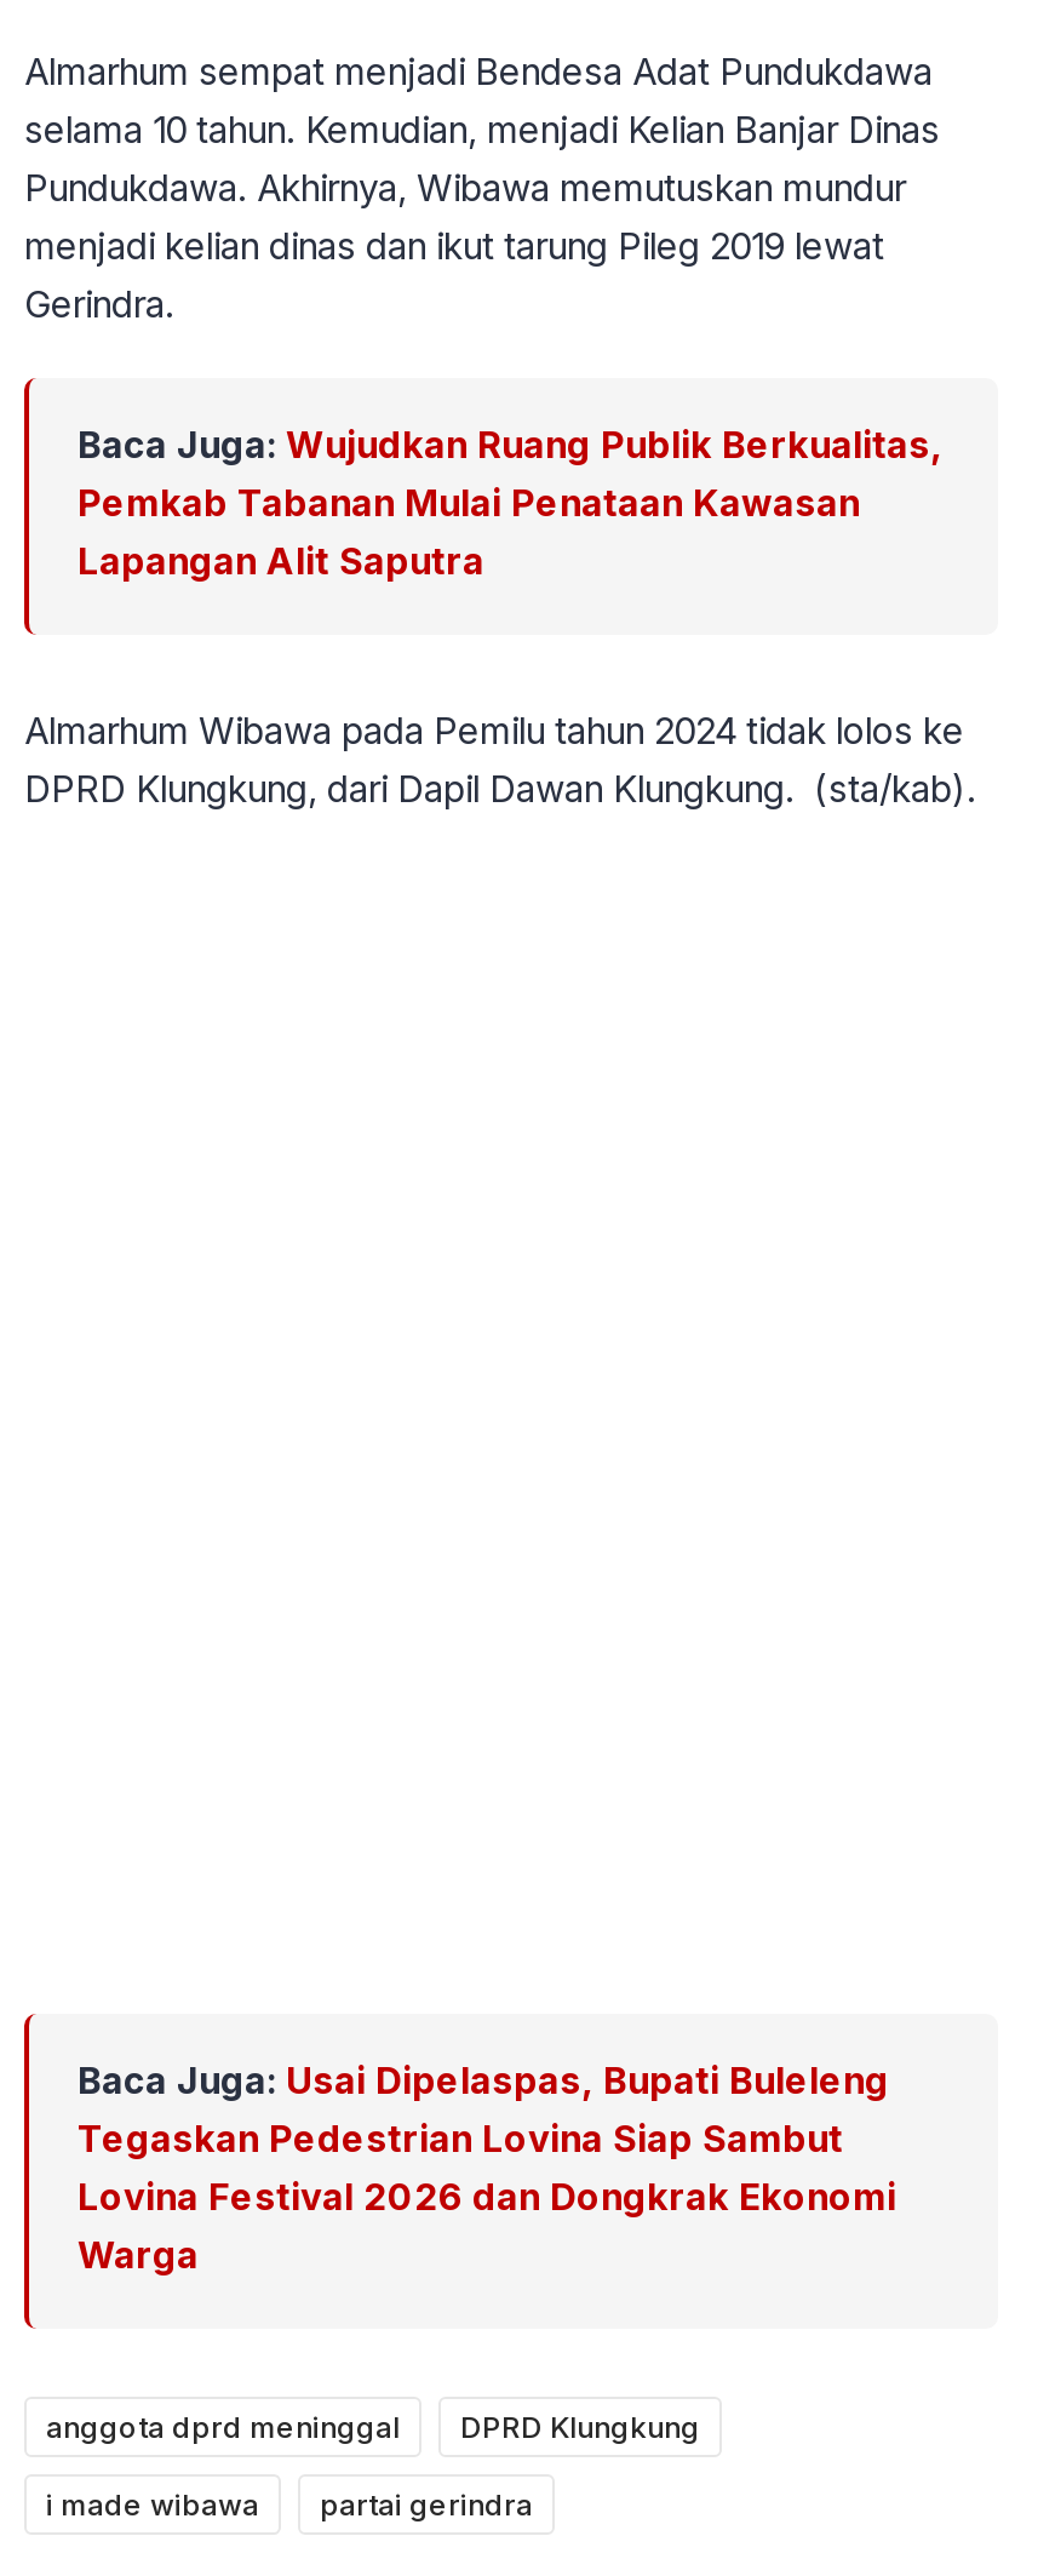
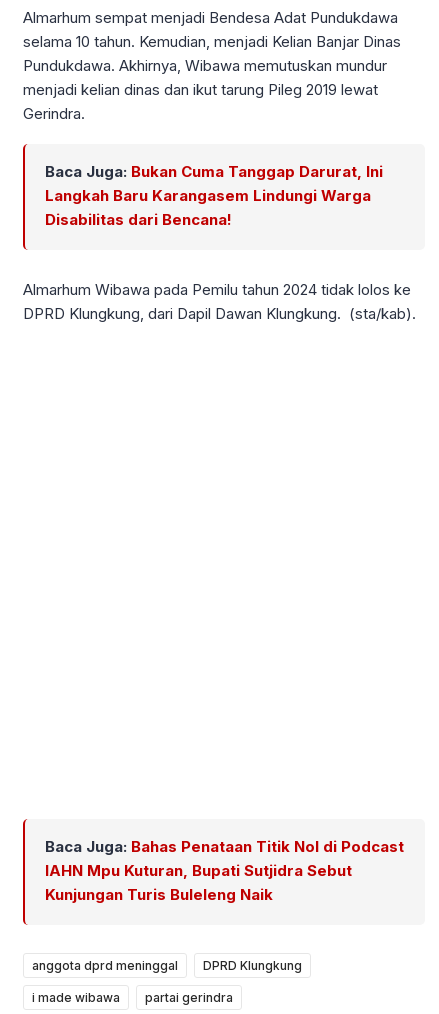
- Baca Juga: Wujudkan Ruang Publik Berkualitas,
- Pemkab Tabanan Mulai Penataan Kawasan
- Lapangan Alit Saputra
+ Baca Juga: Bukan Cuma Tanggap Darurat, Ini
+ Langkah Baru Karangasem Lindungi Warga
+ Disabilitas dari Bencana!

- Baca Juga: Usai Dipelaspas, Bupati Buleleng
- Tegaskan Pedestrian Lovina Siap Sambut
- Lovina Festival 2026 dan Dongkrak Ekonomi
- Warga
+ Baca Juga: Bahas Penataan Titik Nol di Podcast
+ IAHN Mpu Kuturan, Bupati Sutjidra Sebut
+ Kunjungan Turis Buleleng Naik
